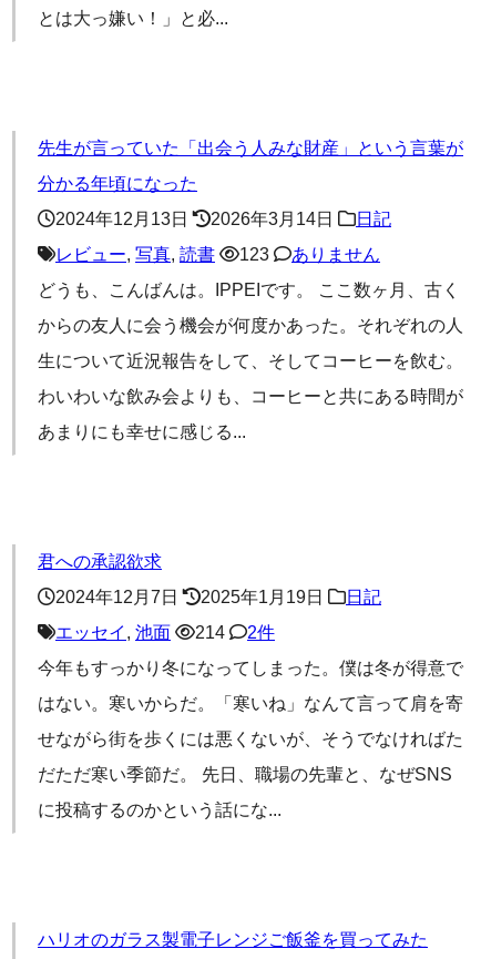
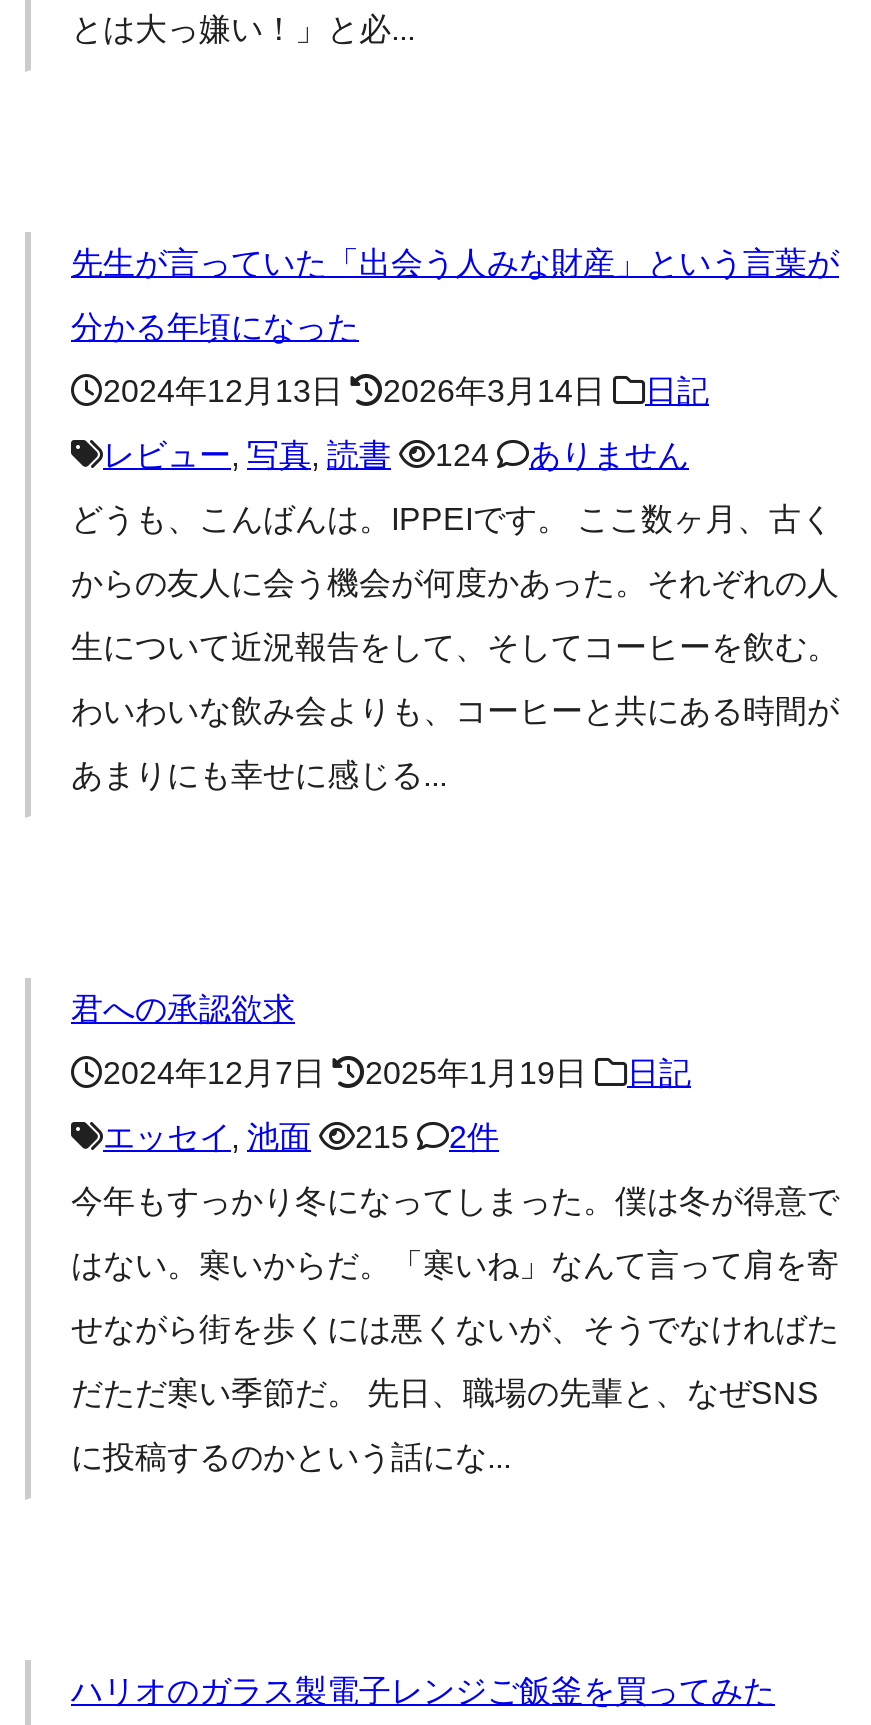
- レビュー,写真,読書 123 ありません
+ レビュー,写真,読書 124 ありません

- エッセイ,池面 214 2件
+ エッセイ,池面 215 2件
